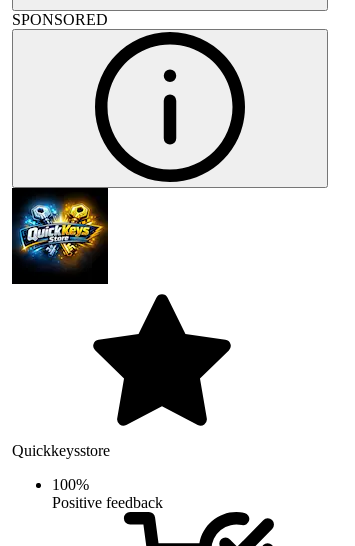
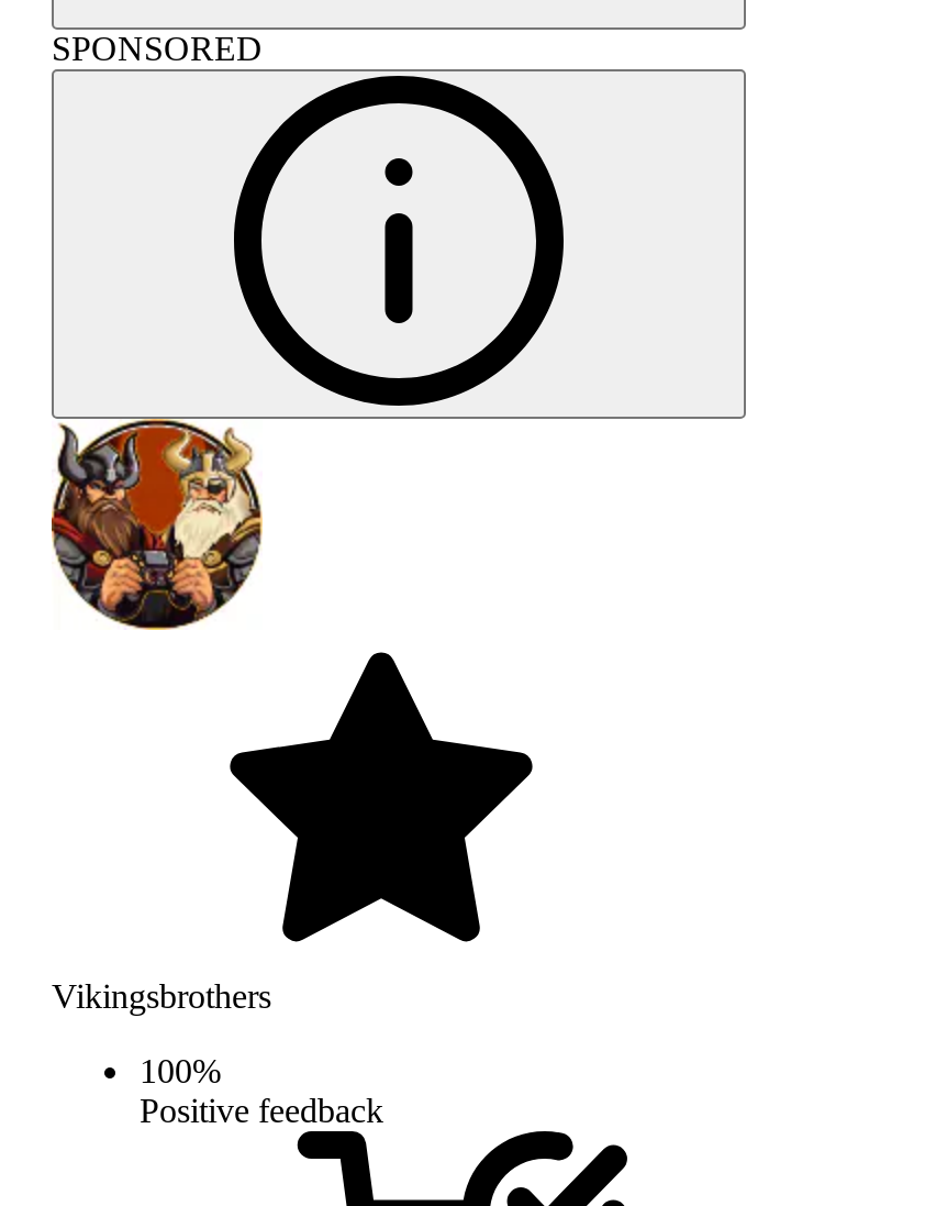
- [image]
+ [image]

- Quickkeysstore
+ Vikingsbrothers
